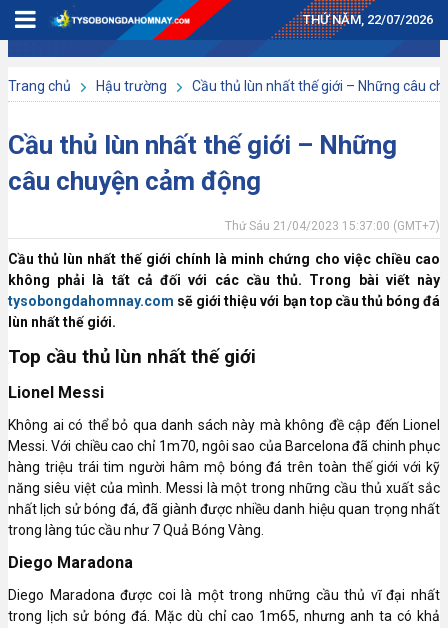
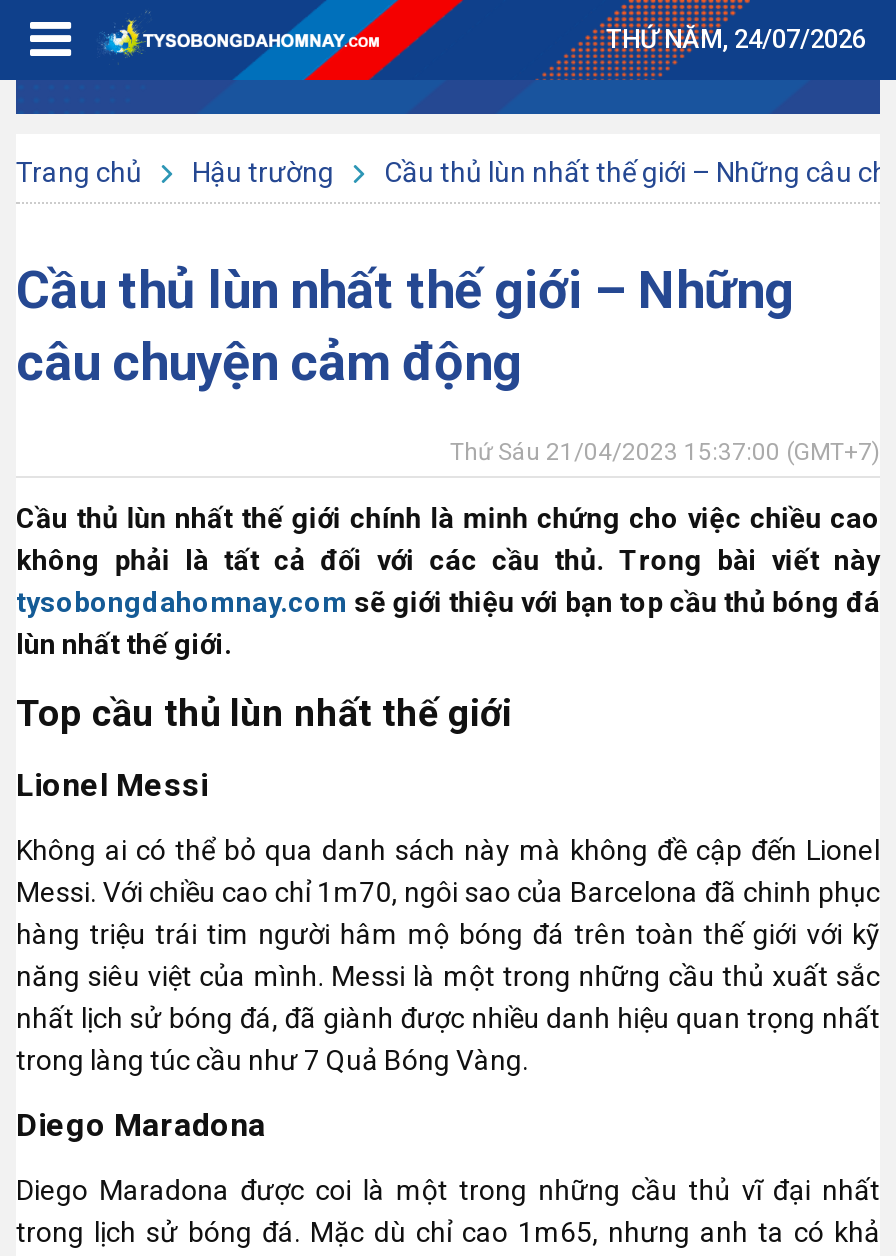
- THỨ NĂM, 22/07/2026
+ THỨ NĂM, 24/07/2026
